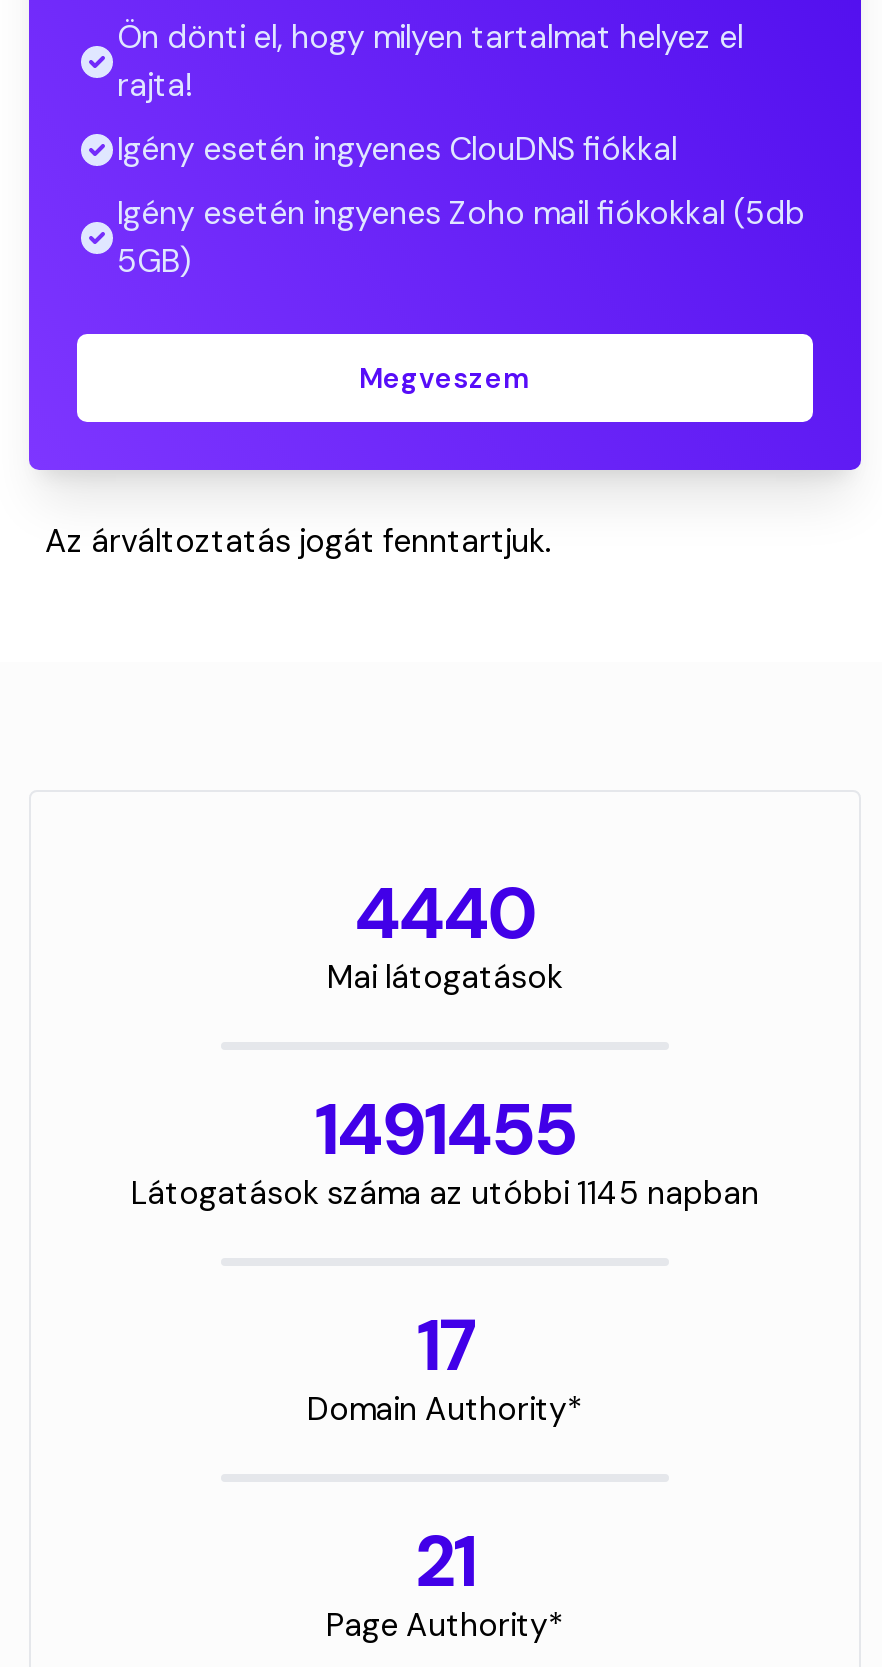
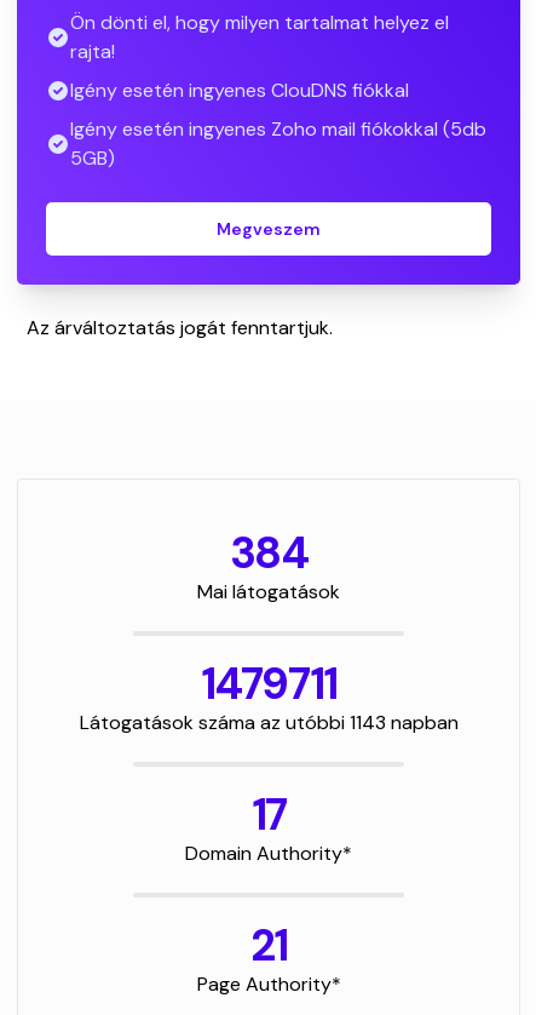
- 4440
+ 384

- 1491455
+ 1479711

- Látogatások száma az utóbbi 1145 napban
+ Látogatások száma az utóbbi 1143 napban
